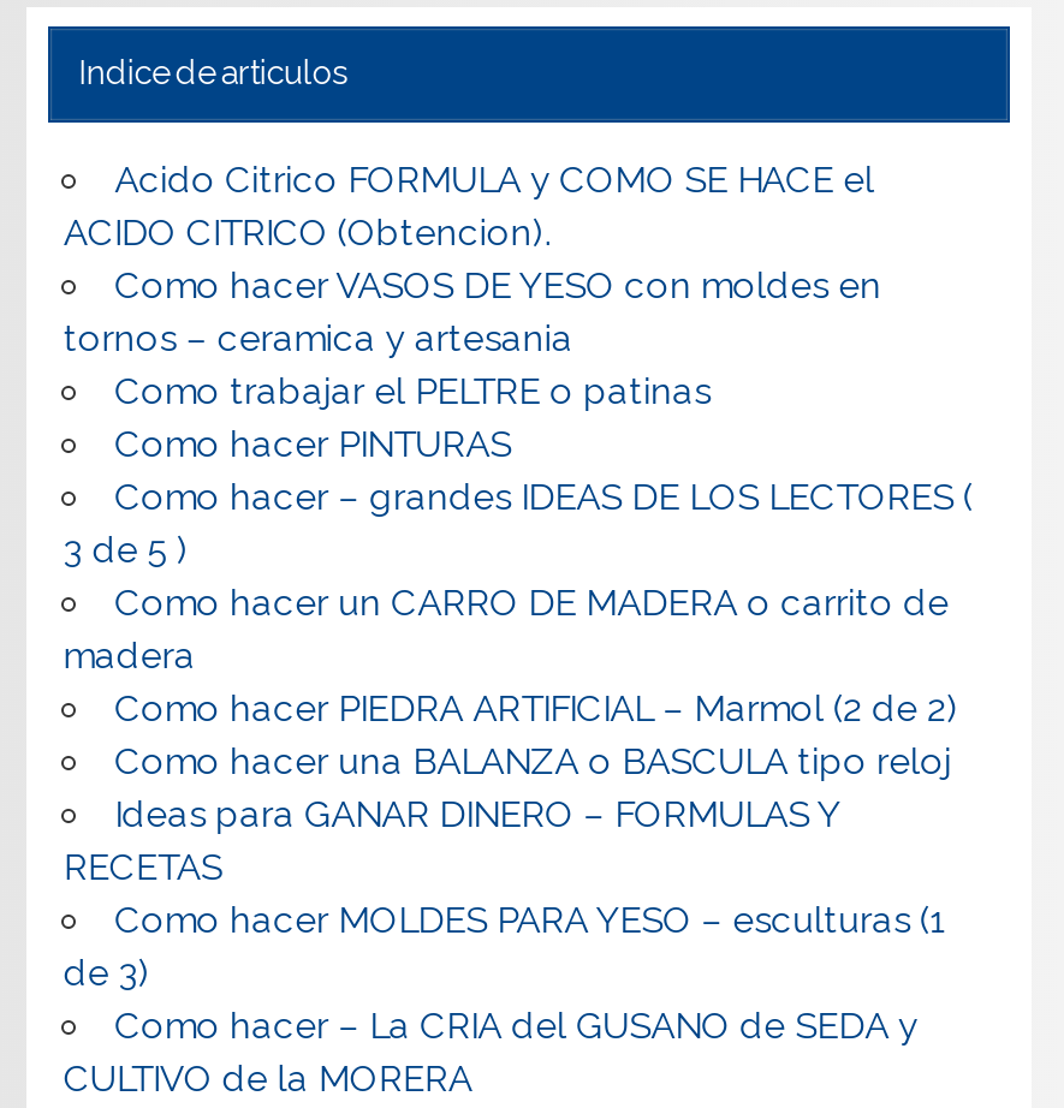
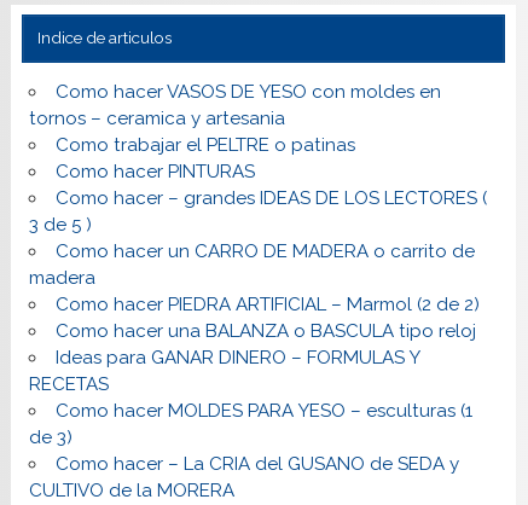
- Acido Citrico FORMULA y COMO SE HACE el
- ACIDO CITRICO (Obtencion).
